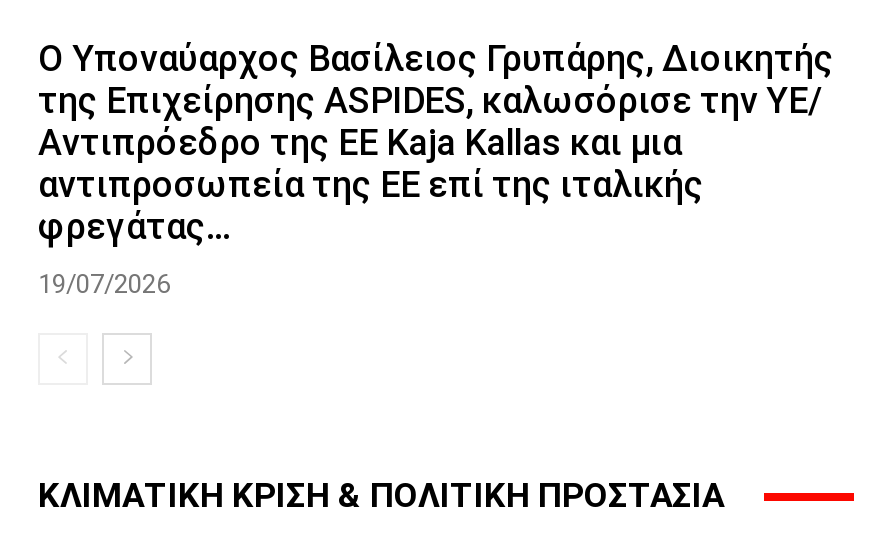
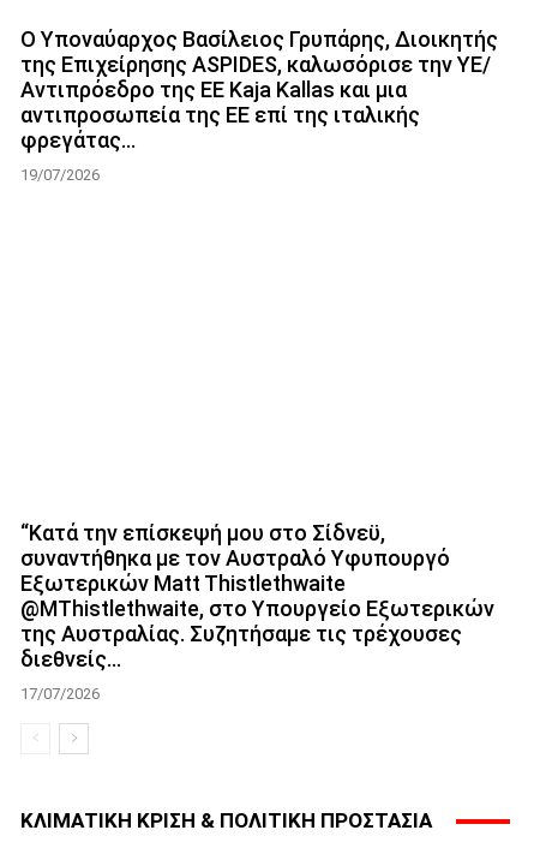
+ “Κατά την επίσκεψή μου στο Σίδνεϋ,
+ συναντήθηκα με τον Αυστραλό Υφυπουργό
+ Εξωτερικών Matt Thistlethwaite
+ @MThistlethwaite, στο Υπουργείο Εξωτερικών
+ της Αυστραλίας. Συζητήσαμε τις τρέχουσες
+ διεθνείς...
+ 17/07/2026
